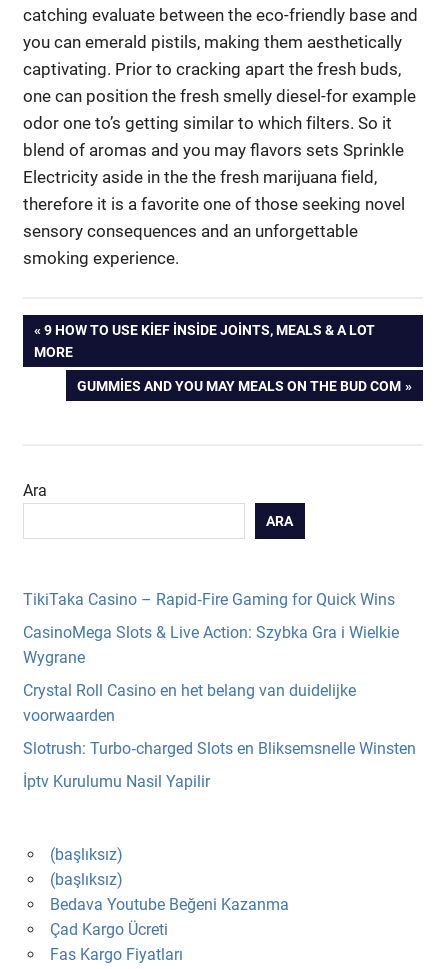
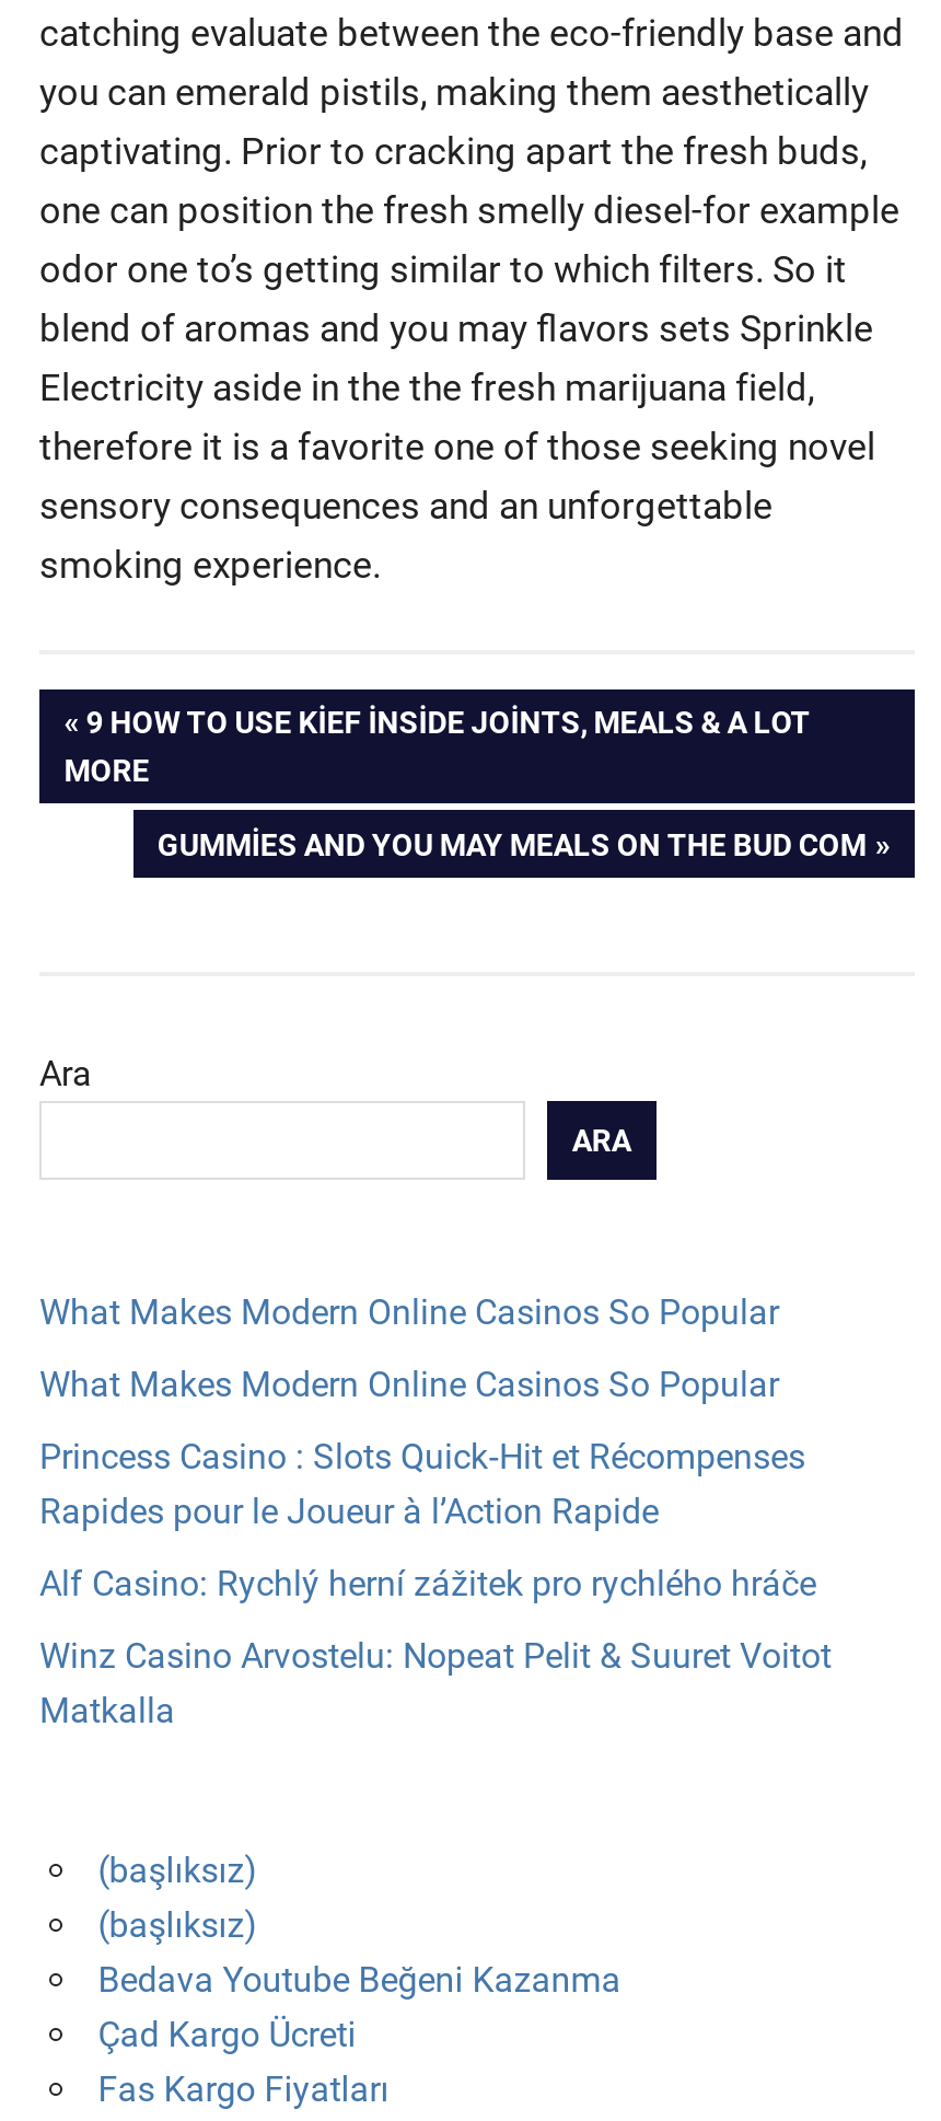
- TikiTaka Casino – Rapid‑Fire Gaming for Quick Wins
+ What Makes Modern Online Casinos So Popular

- CasinoMega Slots & Live Action: Szybka Gra i Wielkie
- Wygrane
+ What Makes Modern Online Casinos So Popular

- Crystal Roll Casino en het belang van duidelijke
- voorwaarden
+ Princess Casino : Slots Quick‑Hit et Récompenses
+ Rapides pour le Joueur à l’Action Rapide

- Slotrush: Turbo‑charged Slots en Bliksemsnelle Winsten
+ Alf Casino: Rychlý herní zážitek pro rychlého hráče

- İptv Kurulumu Nasil Yapilir
+ Winz Casino Arvostelu: Nopeat Pelit & Suuret Voitot
+ Matkalla
